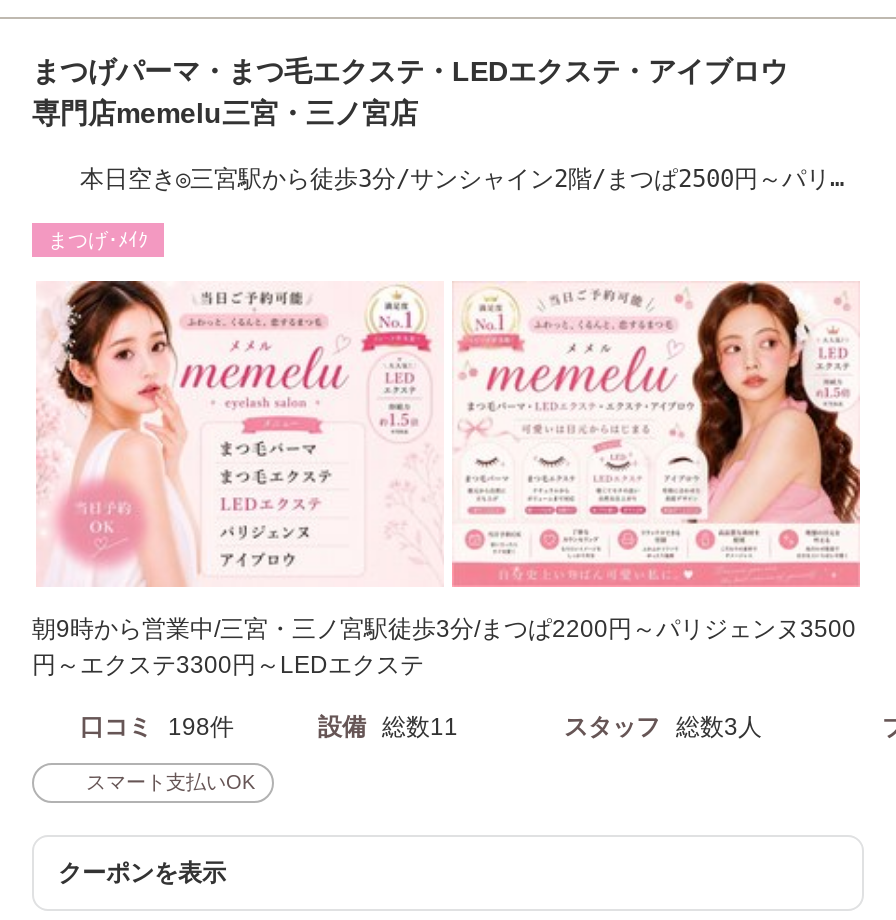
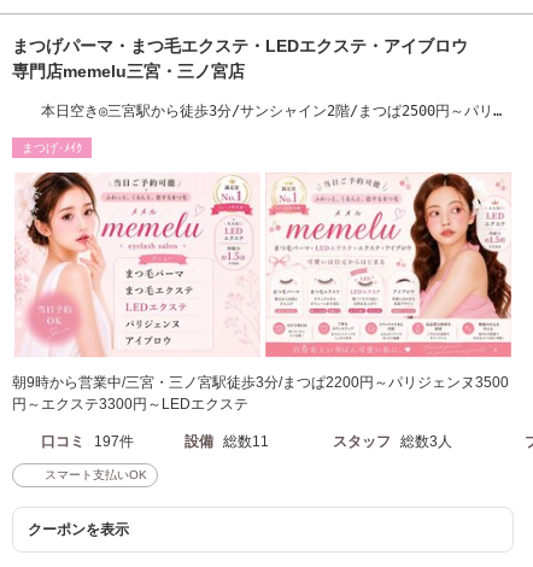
- 口コミ 198件
+ 口コミ 197件
